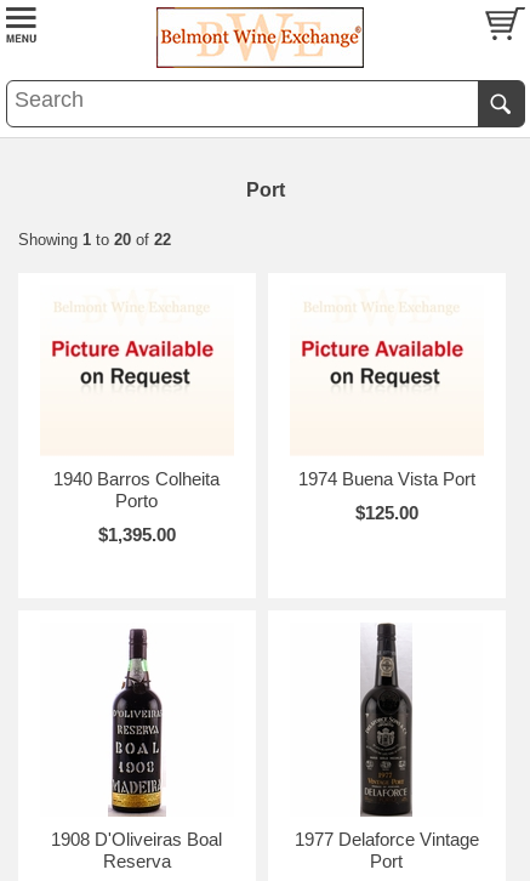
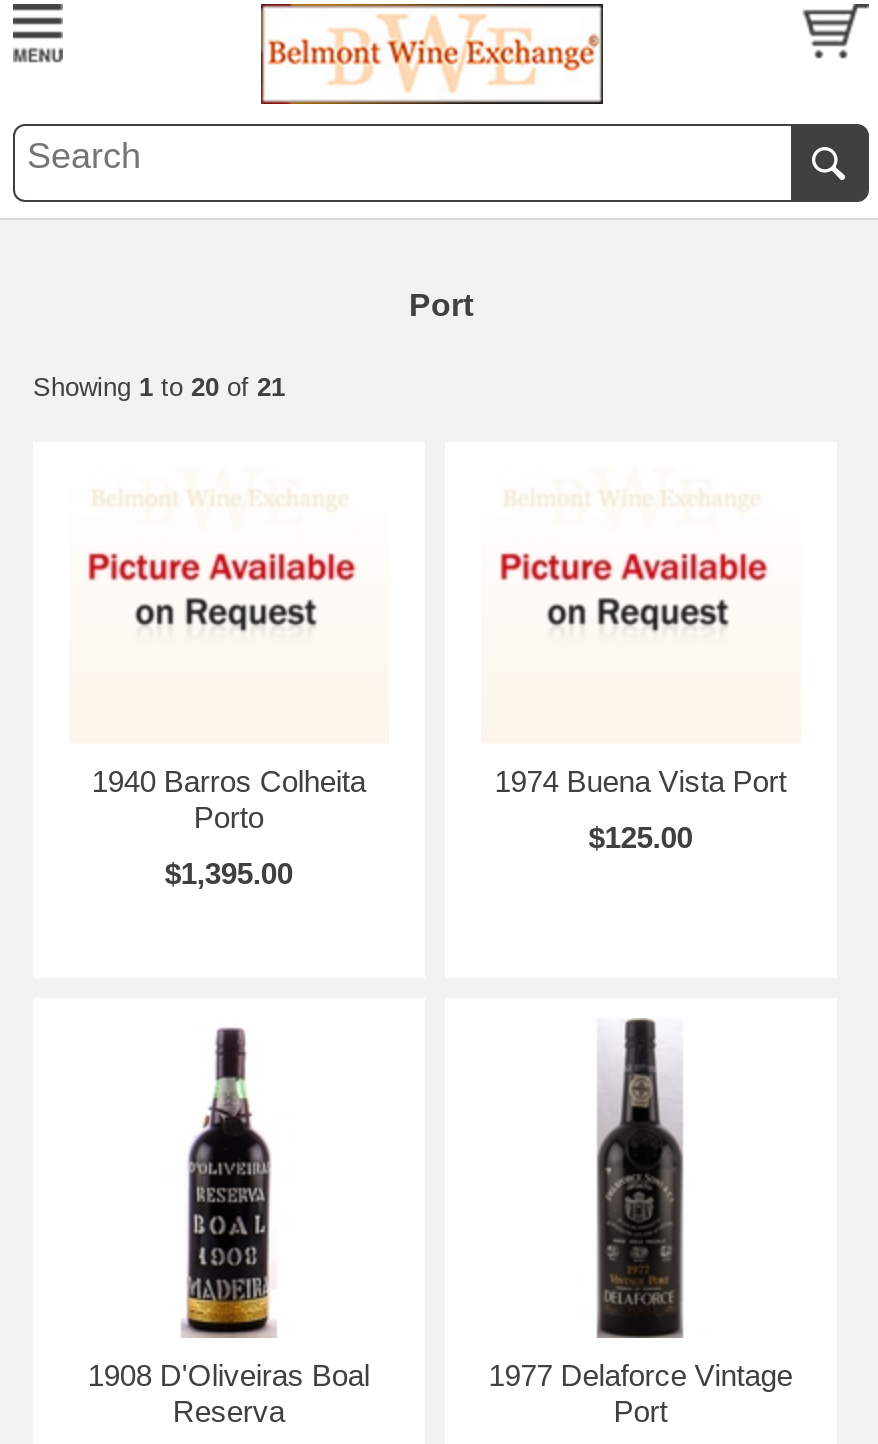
- Showing 1 to 20 of 22
+ Showing 1 to 20 of 21
